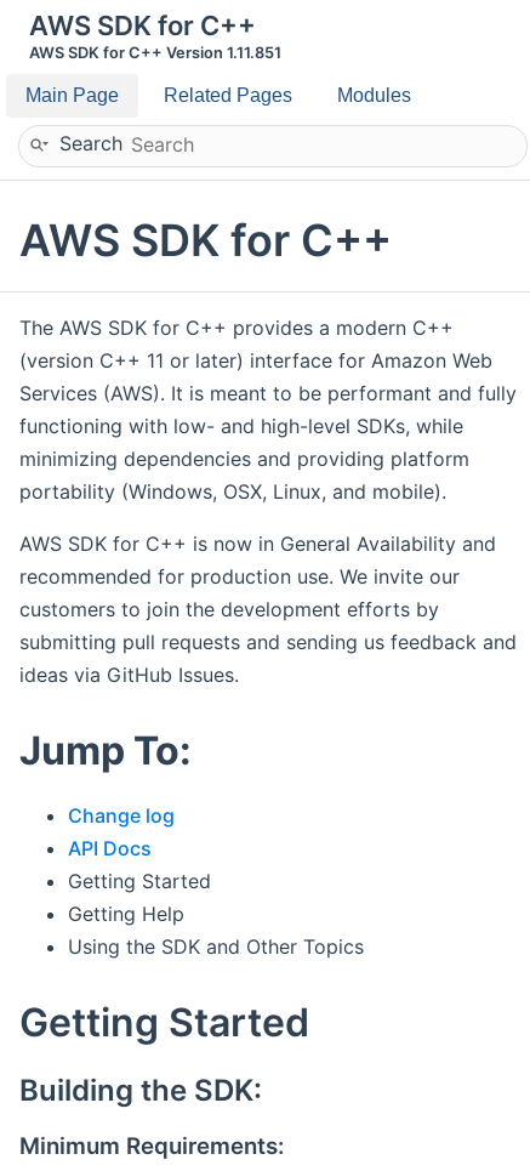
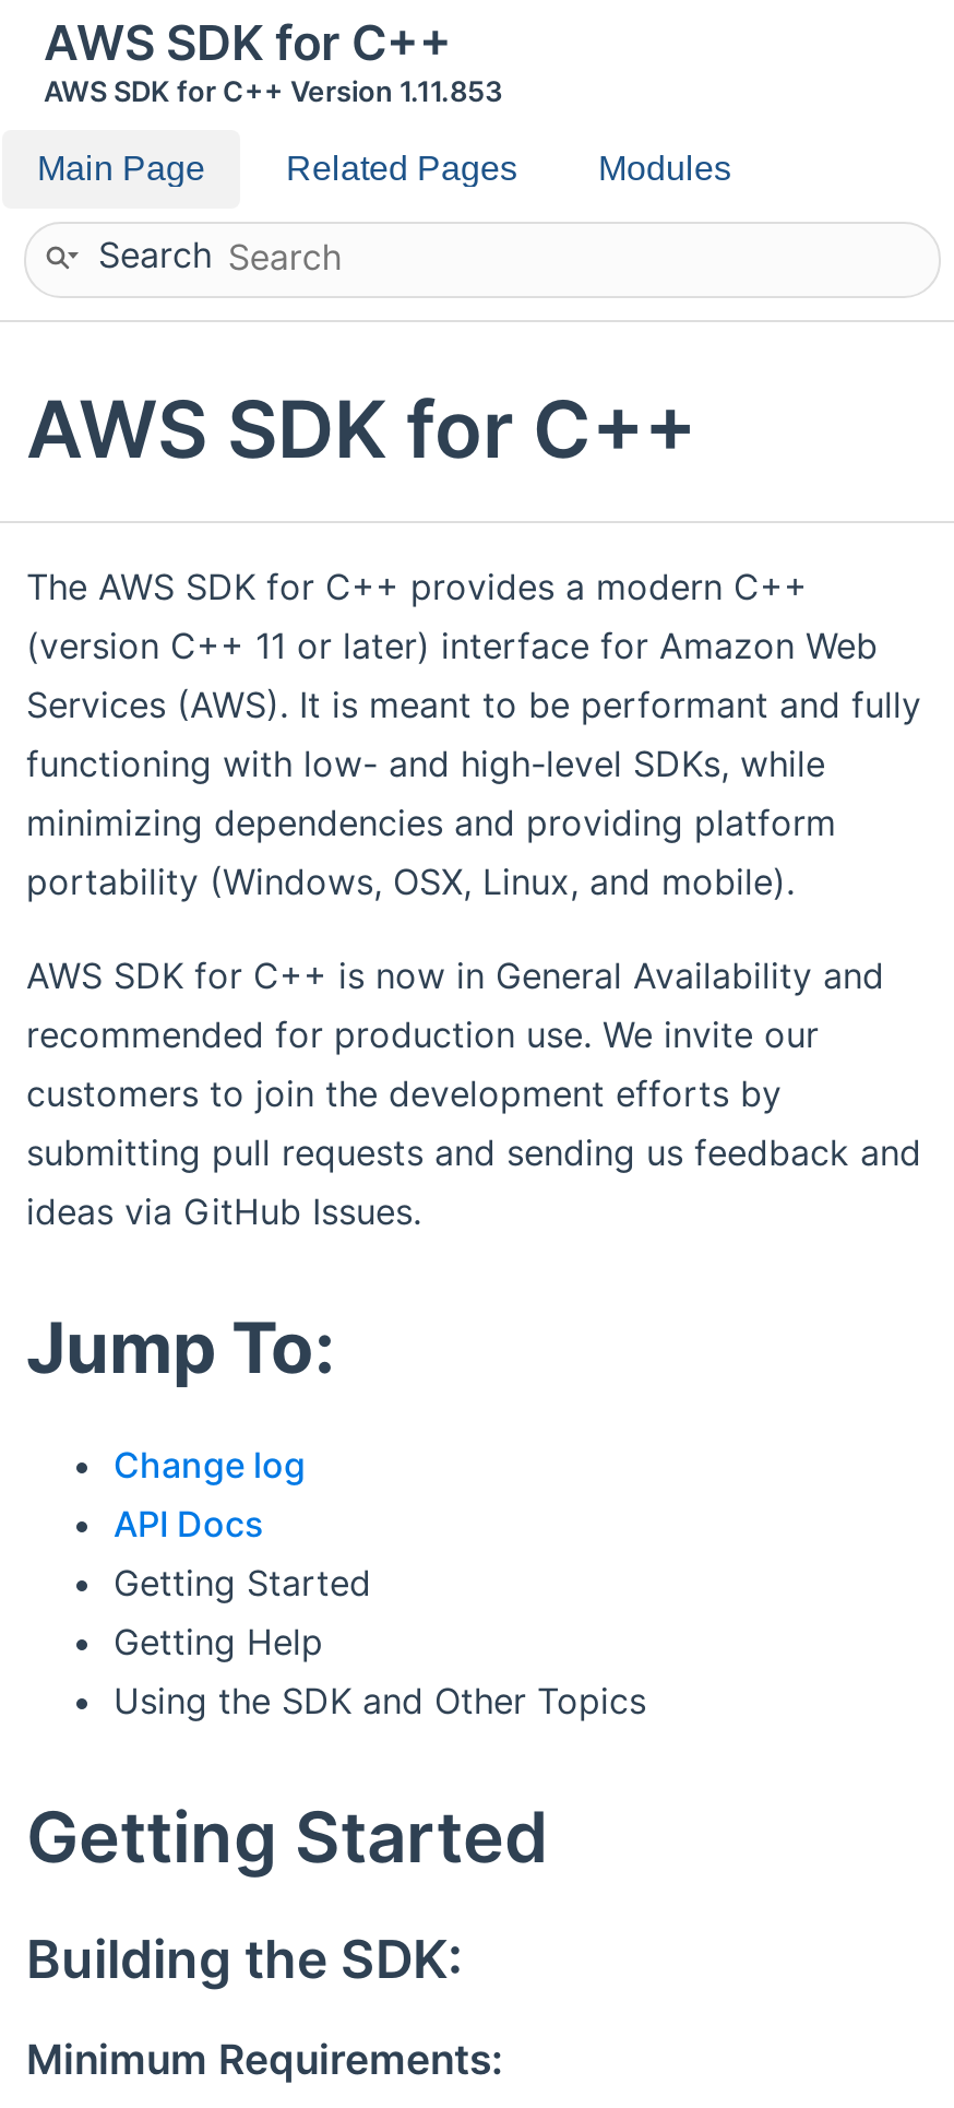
- AWS SDK for C++ Version 1.11.851
+ AWS SDK for C++ Version 1.11.853
